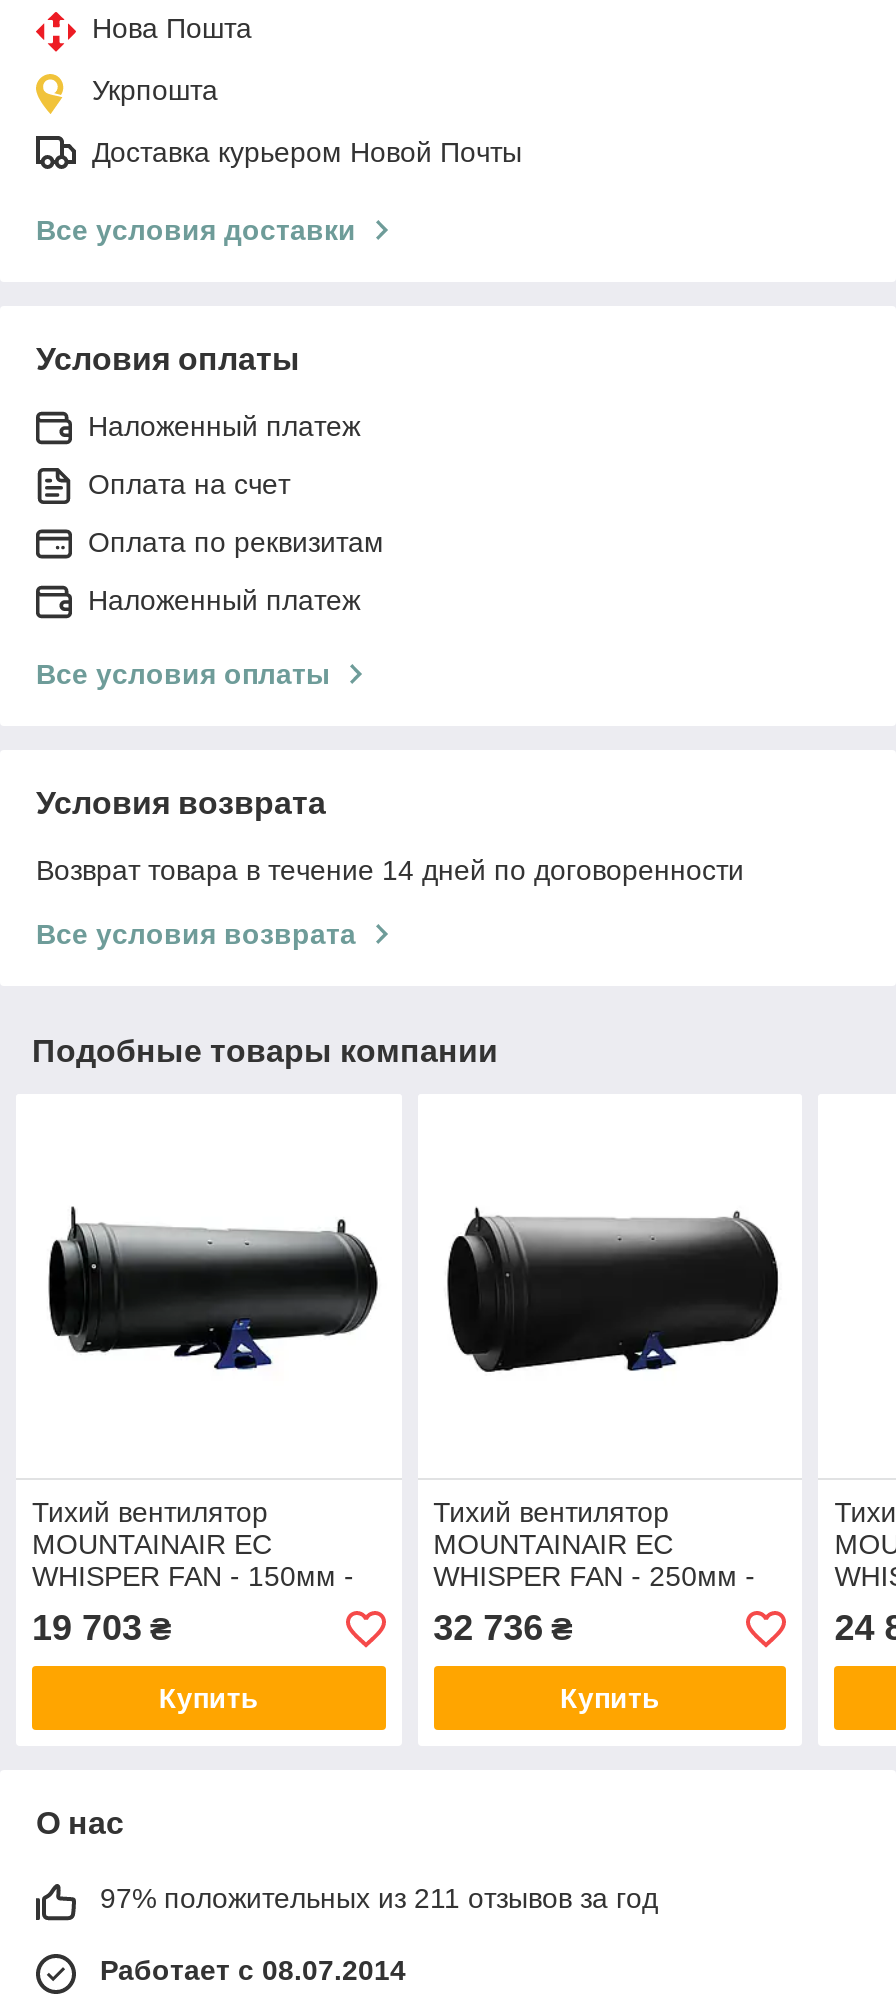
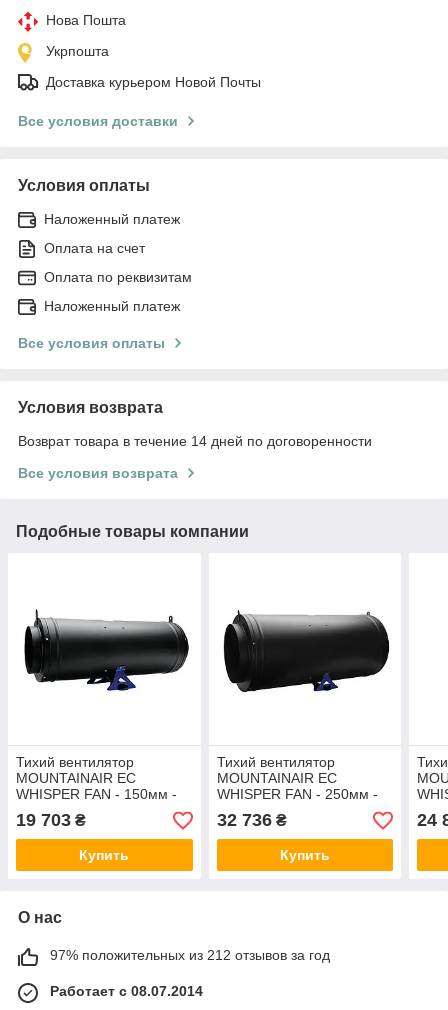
- 97% положительных из 211 отзывов за год
+ 97% положительных из 212 отзывов за год
